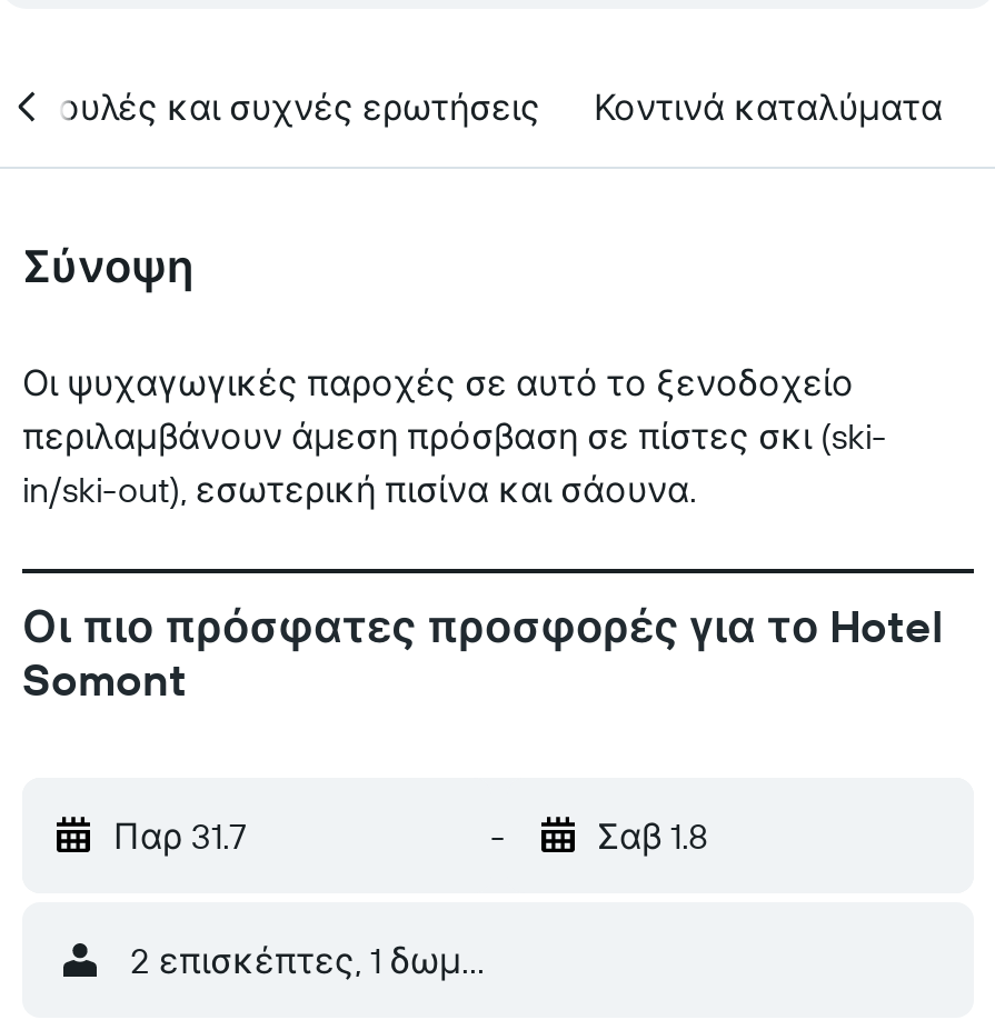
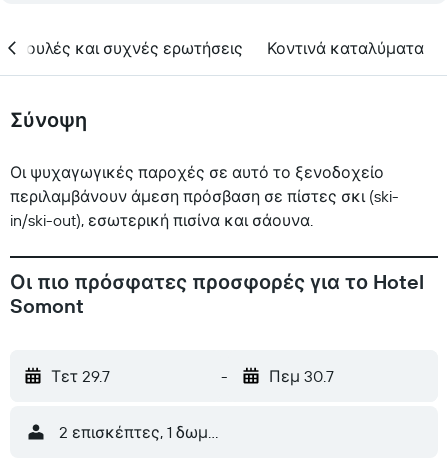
- Παρ 31.7
+ Τετ 29.7

- Σαβ 1.8
+ Πεμ 30.7
